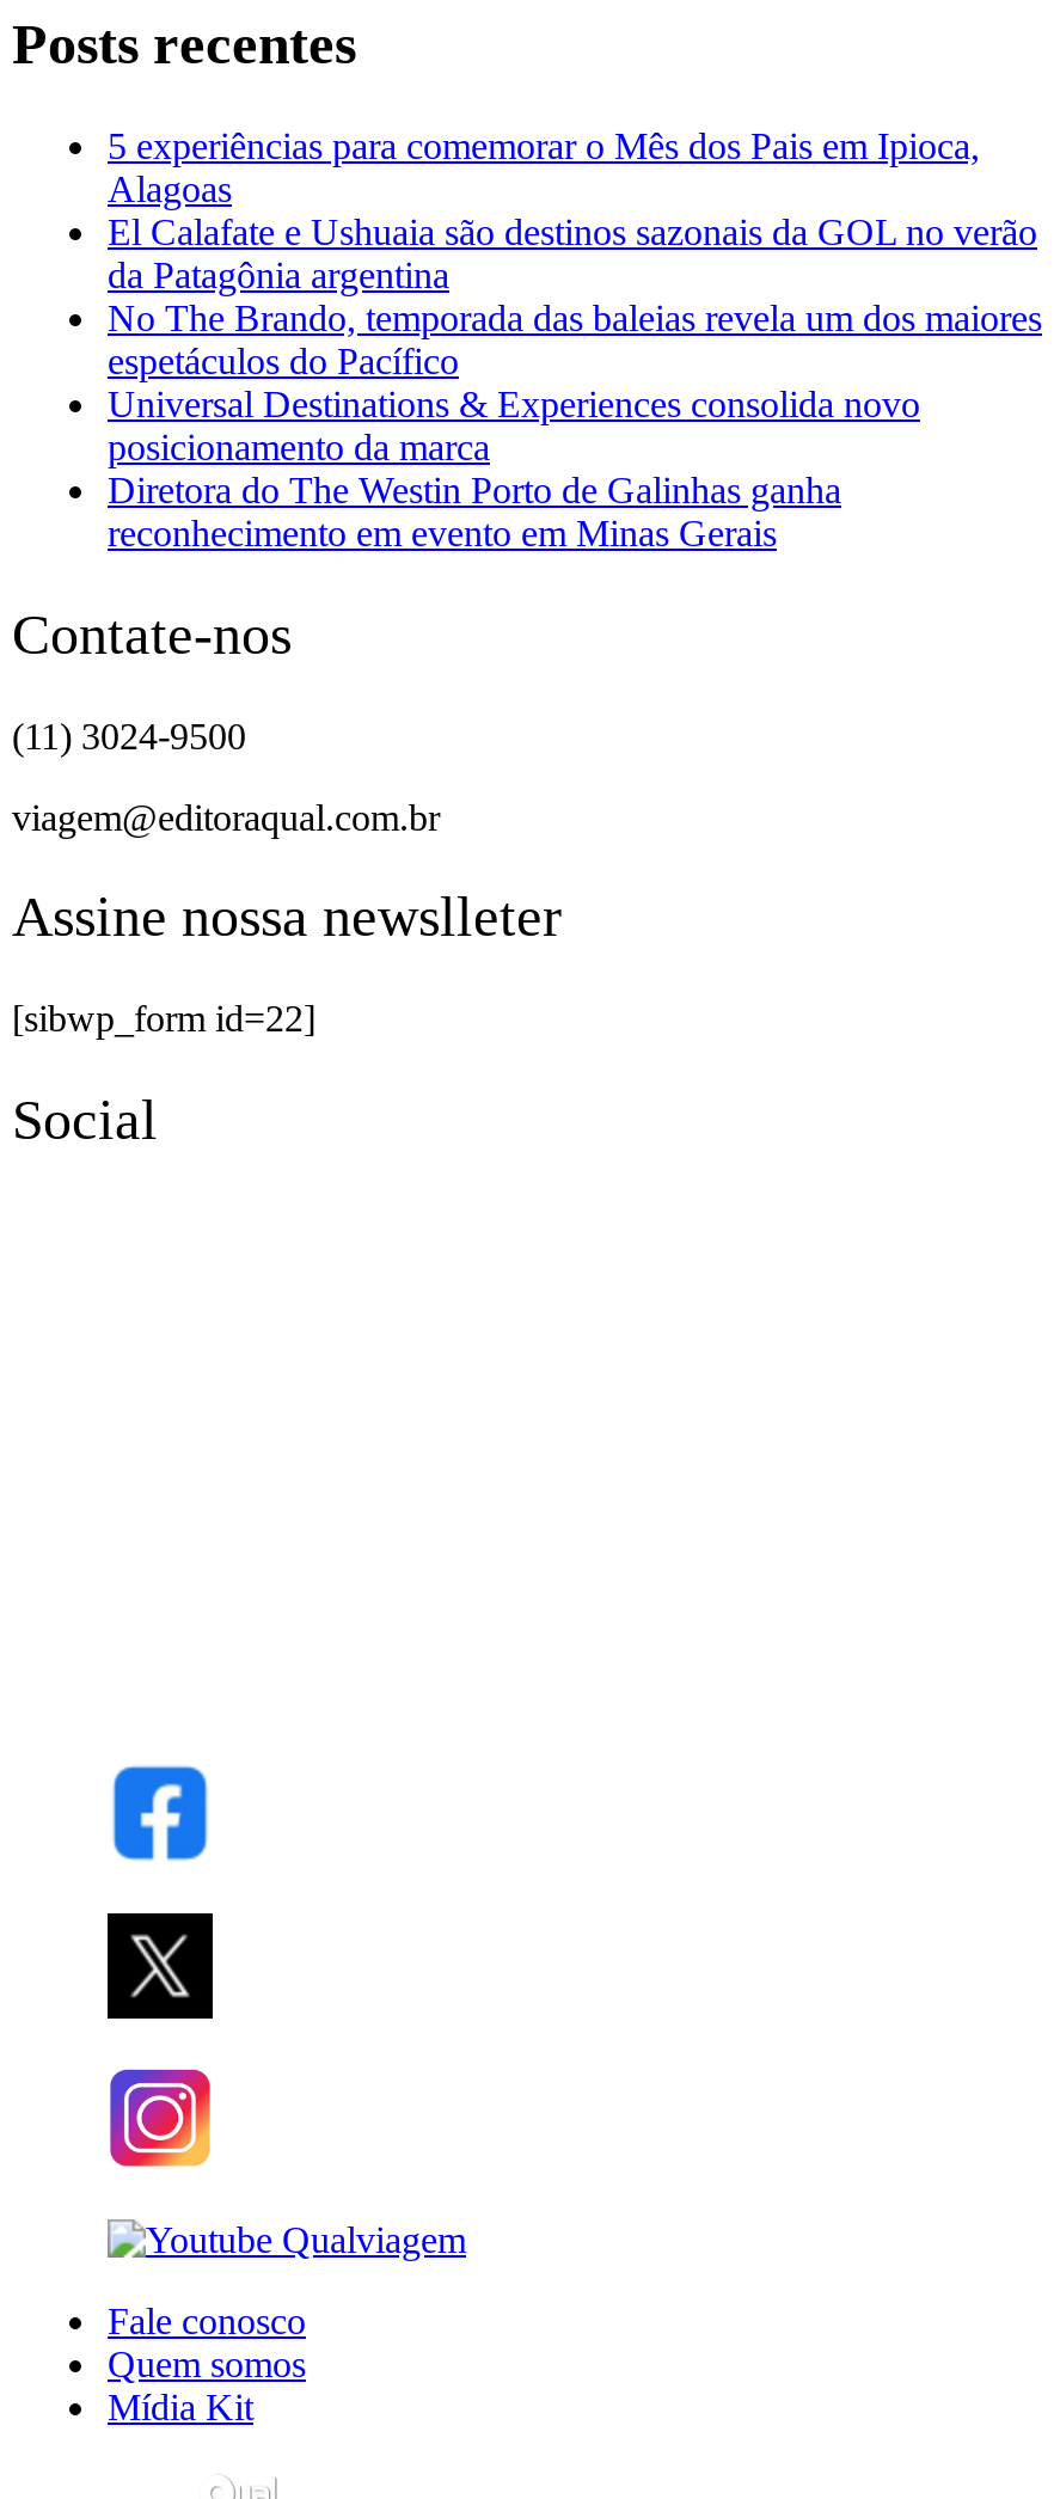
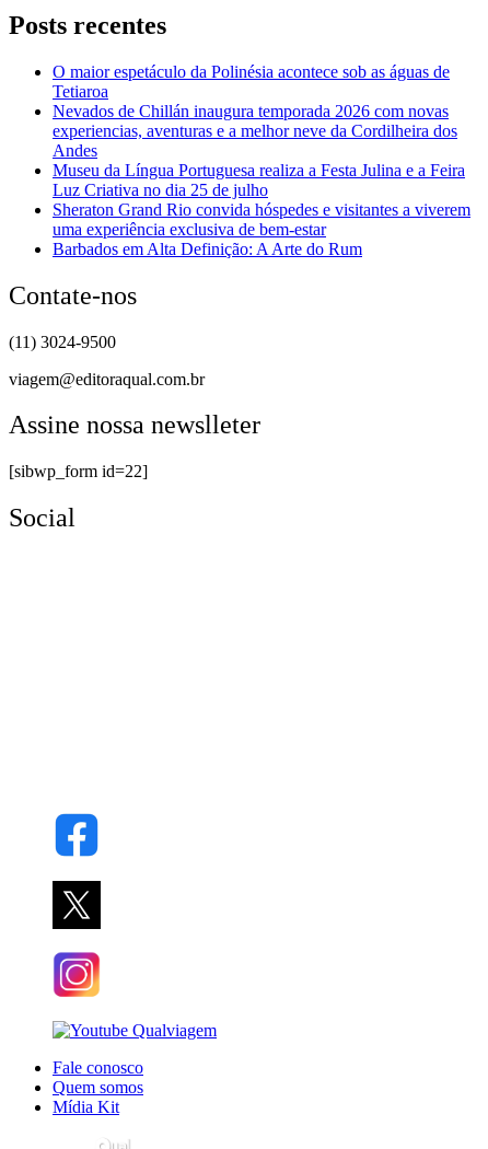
- 5 experiências para comemorar o Mês dos Pais em Ipioca,
- Alagoas
- El Calafate e Ushuaia são destinos sazonais da GOL no verão
- da Patagônia argentina
- No The Brando, temporada das baleias revela um dos maiores
- espetáculos do Pacífico
- Universal Destinations & Experiences consolida novo
- posicionamento da marca
- Diretora do The Westin Porto de Galinhas ganha
- reconhecimento em evento em Minas Gerais
+ O maior espetáculo da Polinésia acontece sob as águas de
+ Tetiaroa
+ Nevados de Chillán inaugura temporada 2026 com novas
+ experiencias, aventuras e a melhor neve da Cordilheira dos
+ Andes
+ Museu da Língua Portuguesa realiza a Festa Julina e a Feira
+ Luz Criativa no dia 25 de julho
+ Sheraton Grand Rio convida hóspedes e visitantes a viverem
+ uma experiência exclusiva de bem-estar
+ Barbados em Alta Definição: A Arte do Rum
